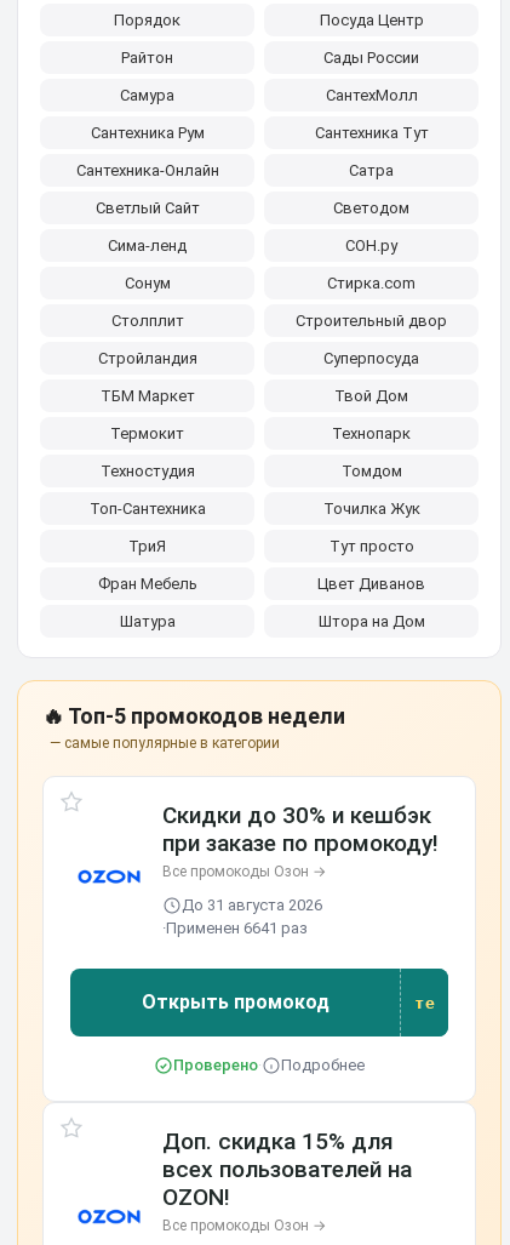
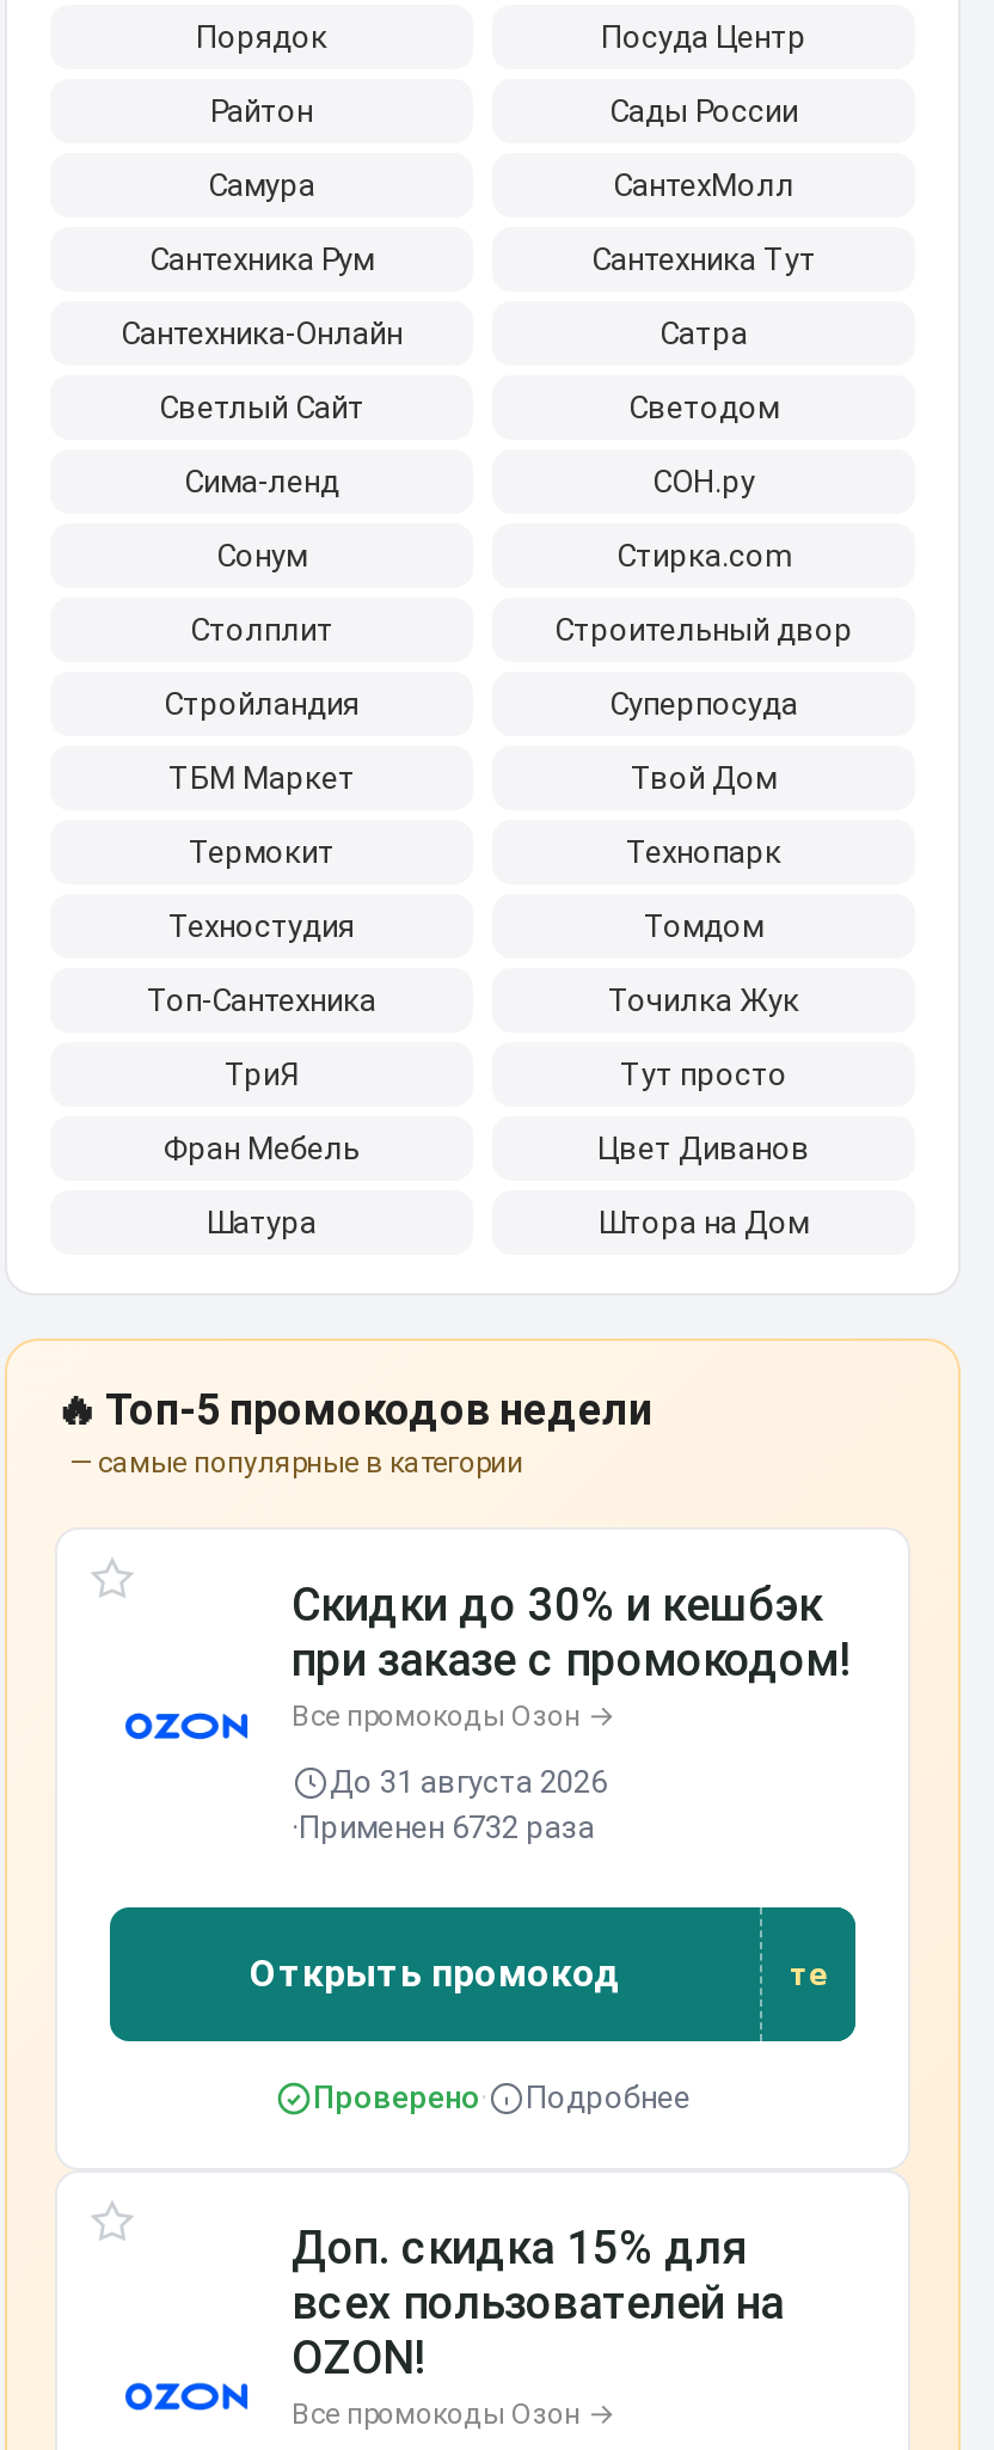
- при заказе по промокоду!
+ при заказе с промокодом!

- ·Применен 6641 раз
+ ·Применен 6732 раза
